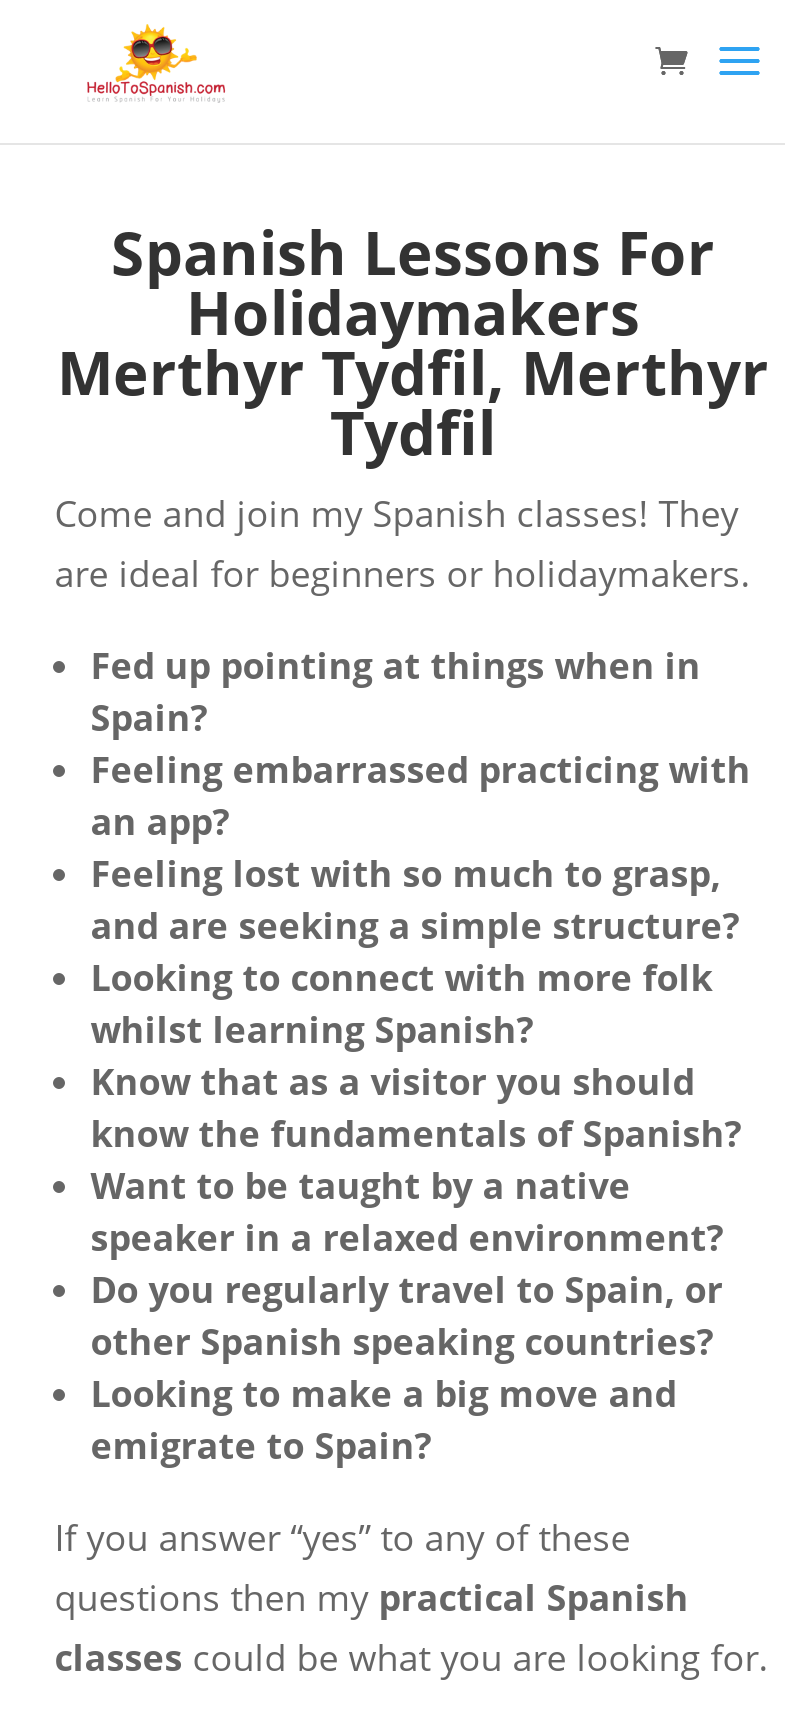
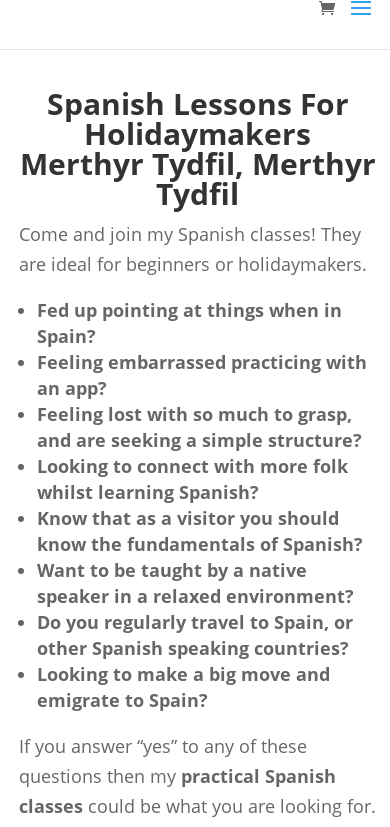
- [image]
